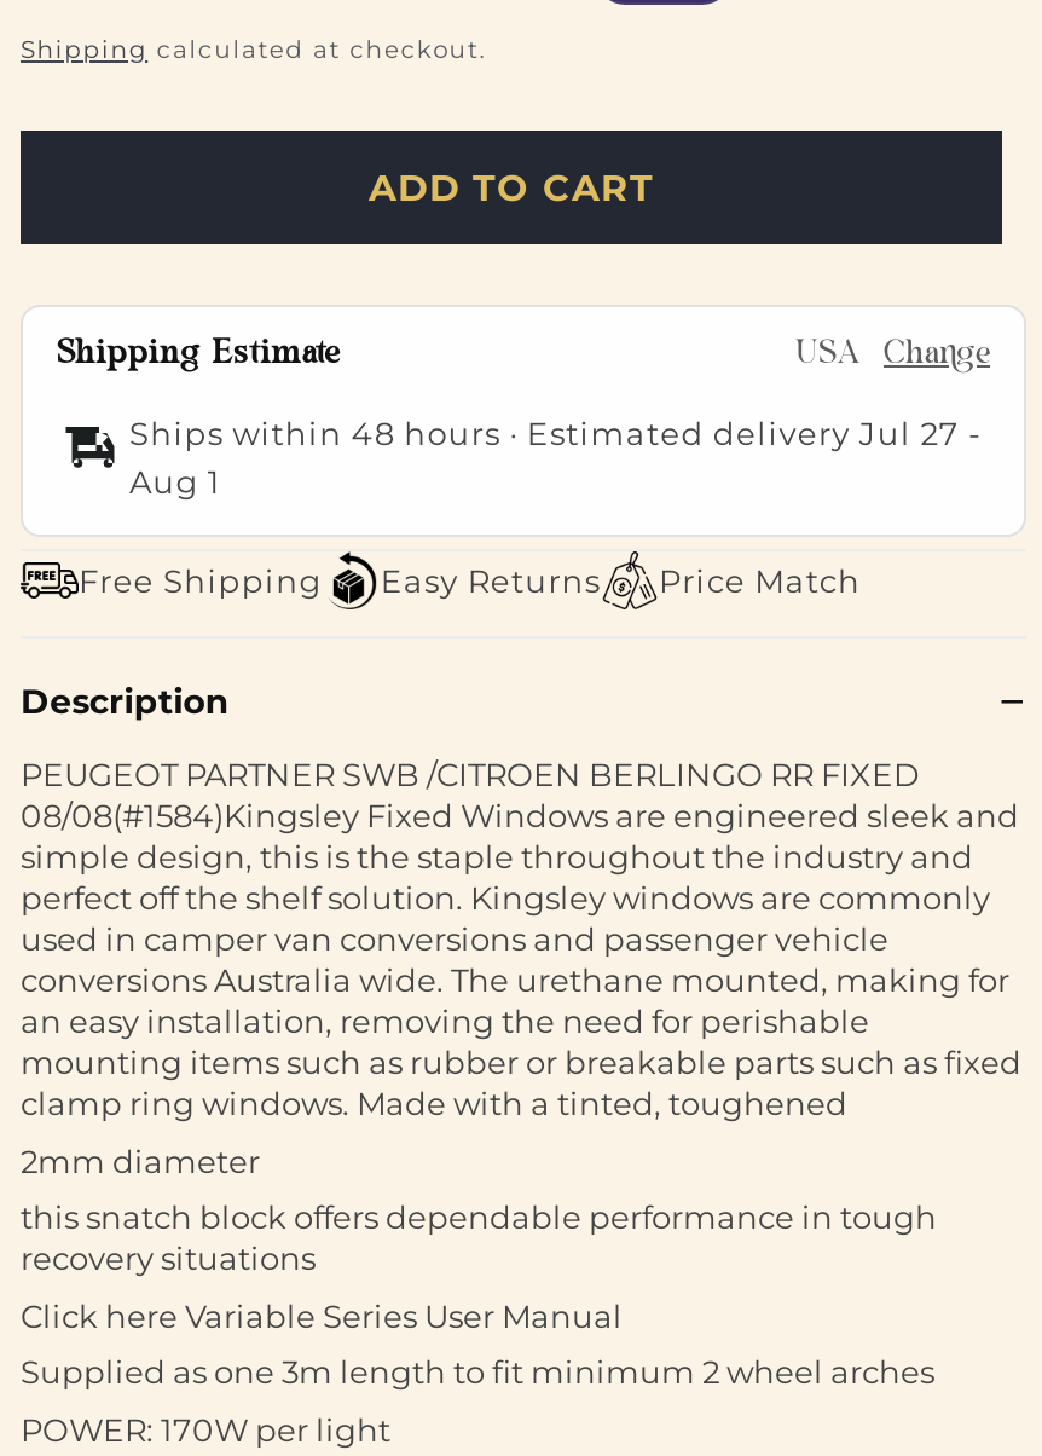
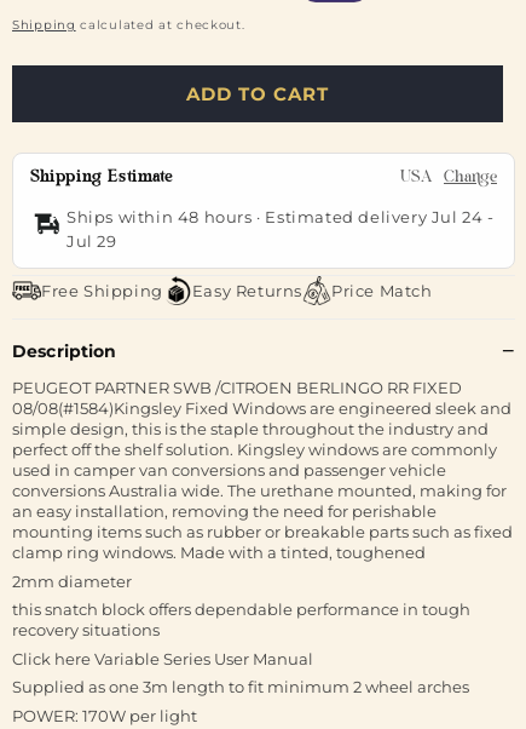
- Ships within 48 hours · Estimated delivery Jul 27 -
- Aug 1
+ Ships within 48 hours · Estimated delivery Jul 24 -
+ Jul 29
